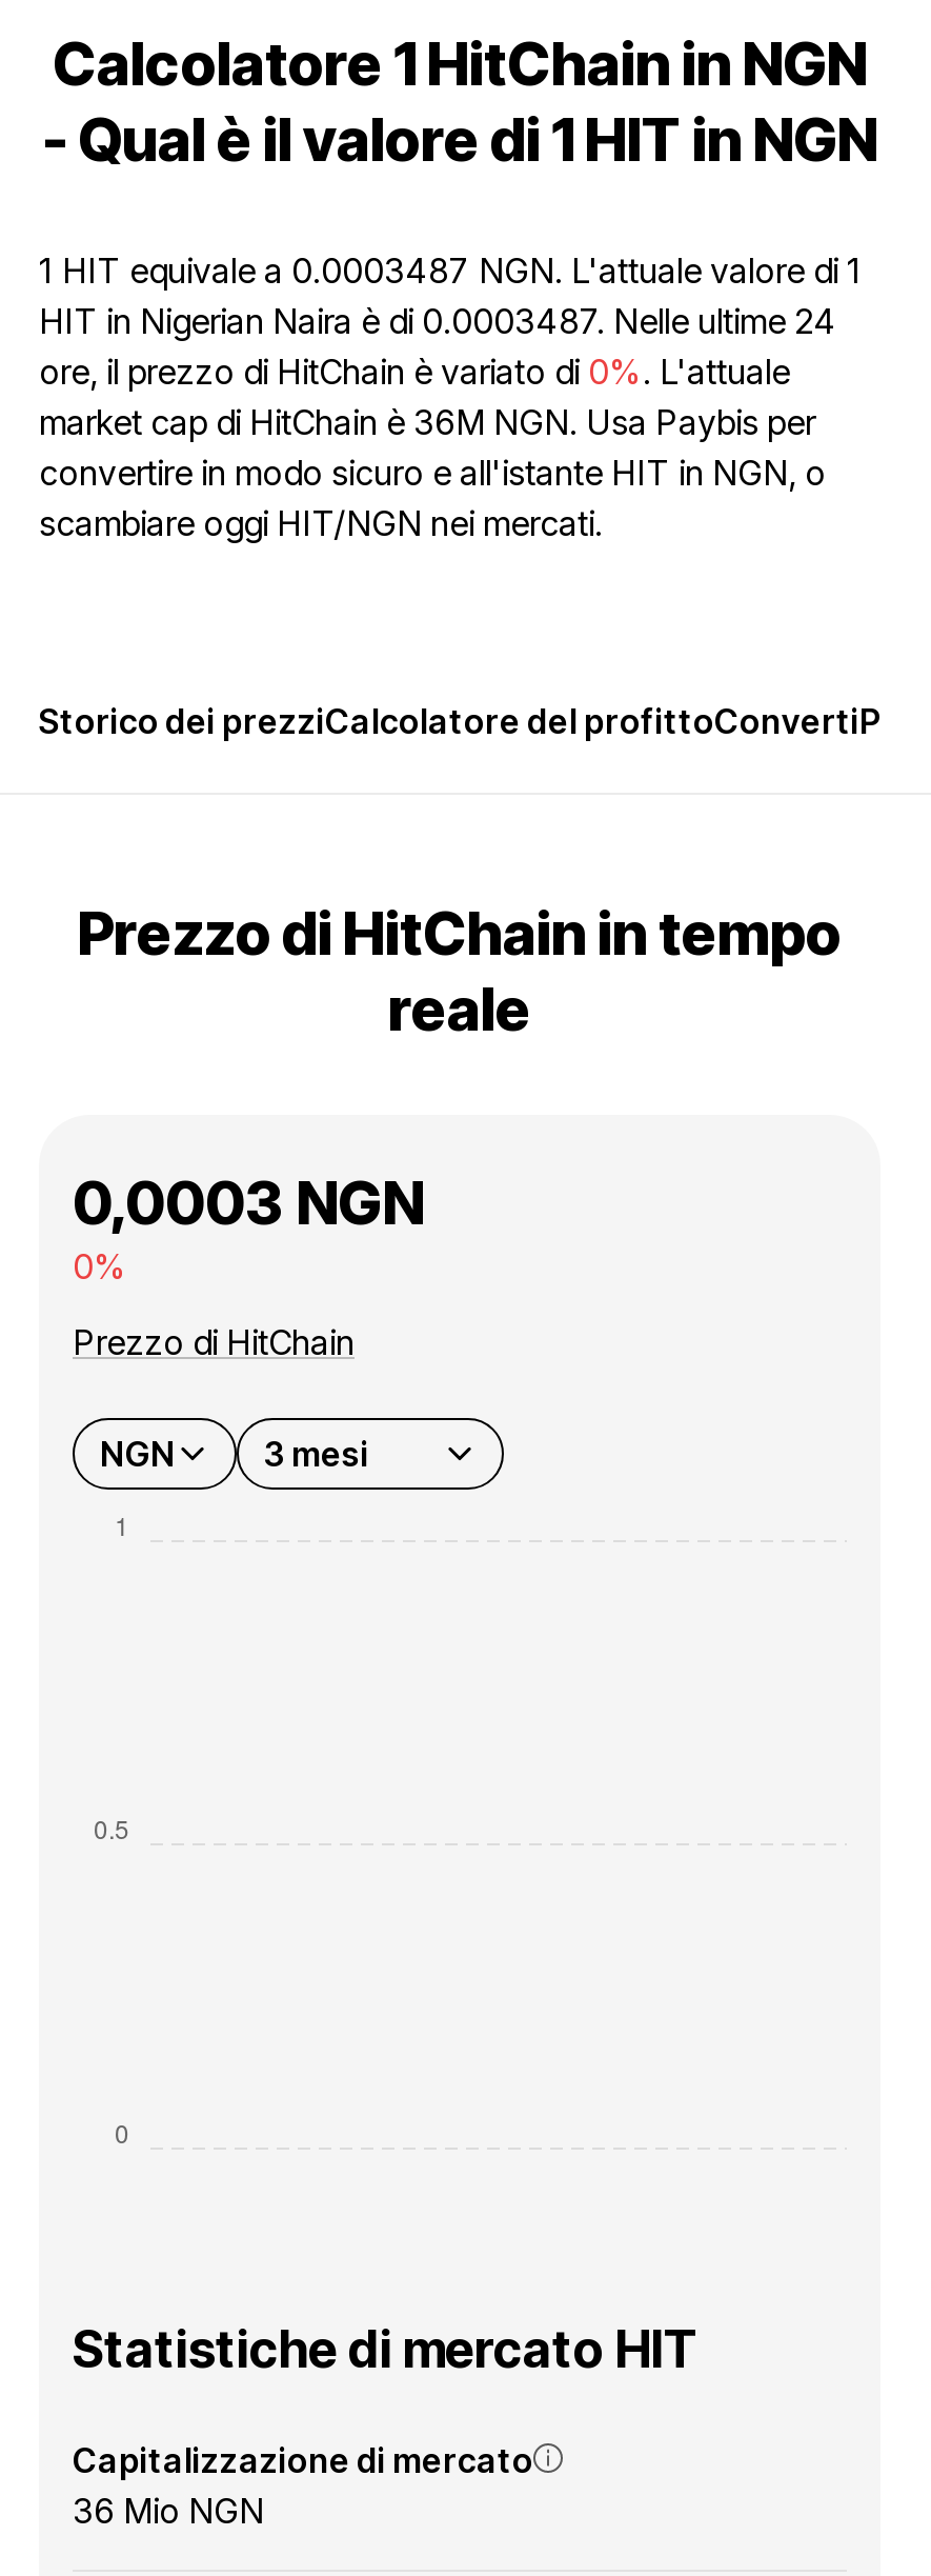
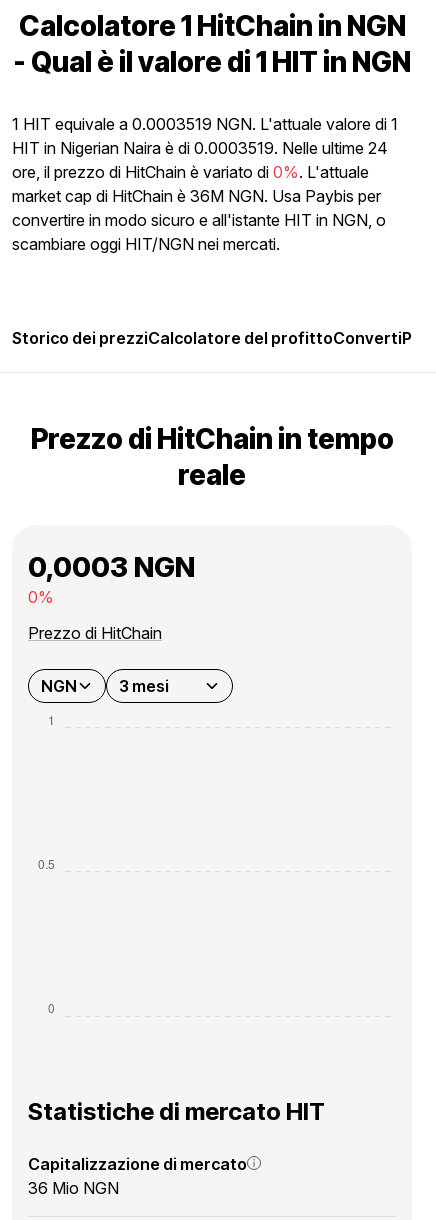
- 1 HIT equivale a 0.0003487 NGN. L'attuale valore di 1
+ 1 HIT equivale a 0.0003519 NGN. L'attuale valore di 1

- HIT in Nigerian Naira è di 0.0003487. Nelle ultime 24
+ HIT in Nigerian Naira è di 0.0003519. Nelle ultime 24
